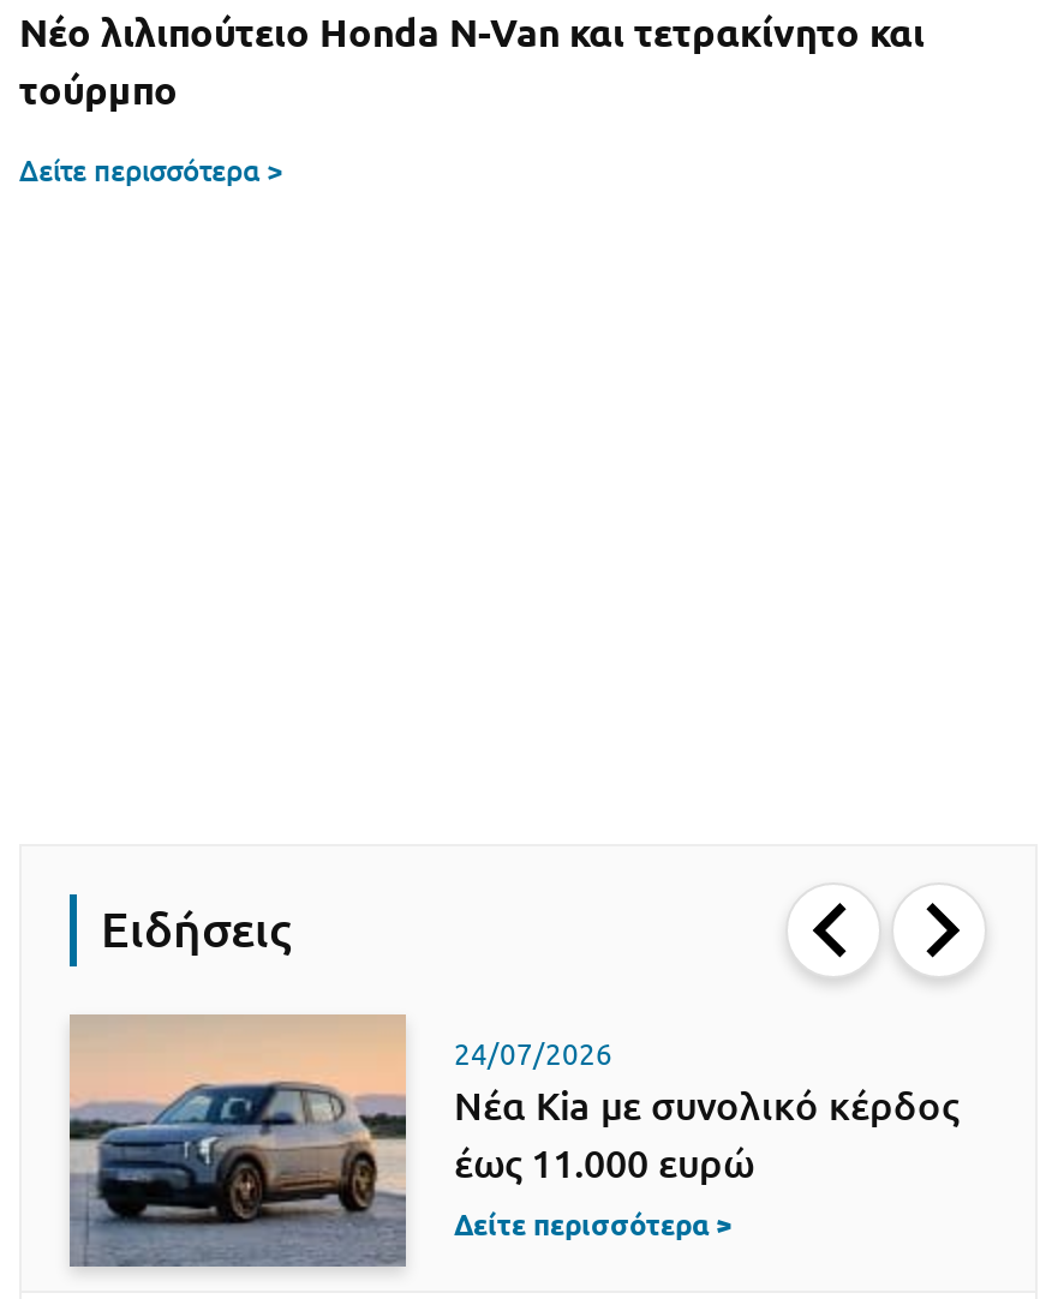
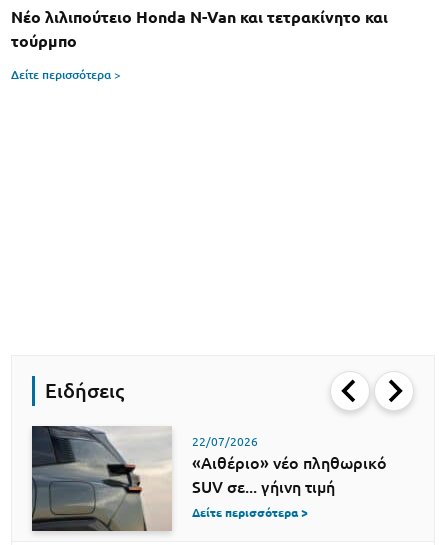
- [image]
- 24/07/2026
- Νέα Kia με συνολικό κέρδος
- έως 11.000 ευρώ
+ [image]
+ 22/07/2026
+ «Αιθέριο» νέο πληθωρικό
+ SUV σε... γήινη τιμή
